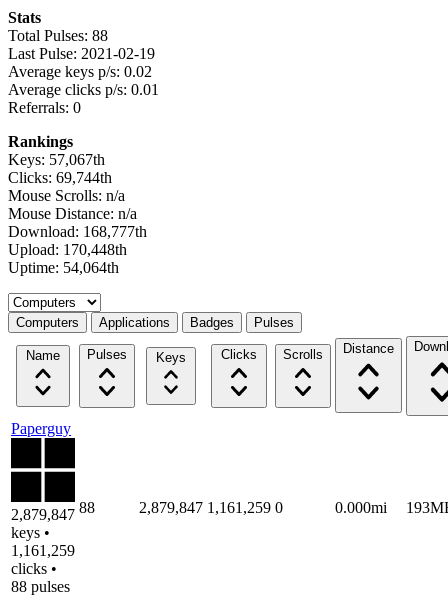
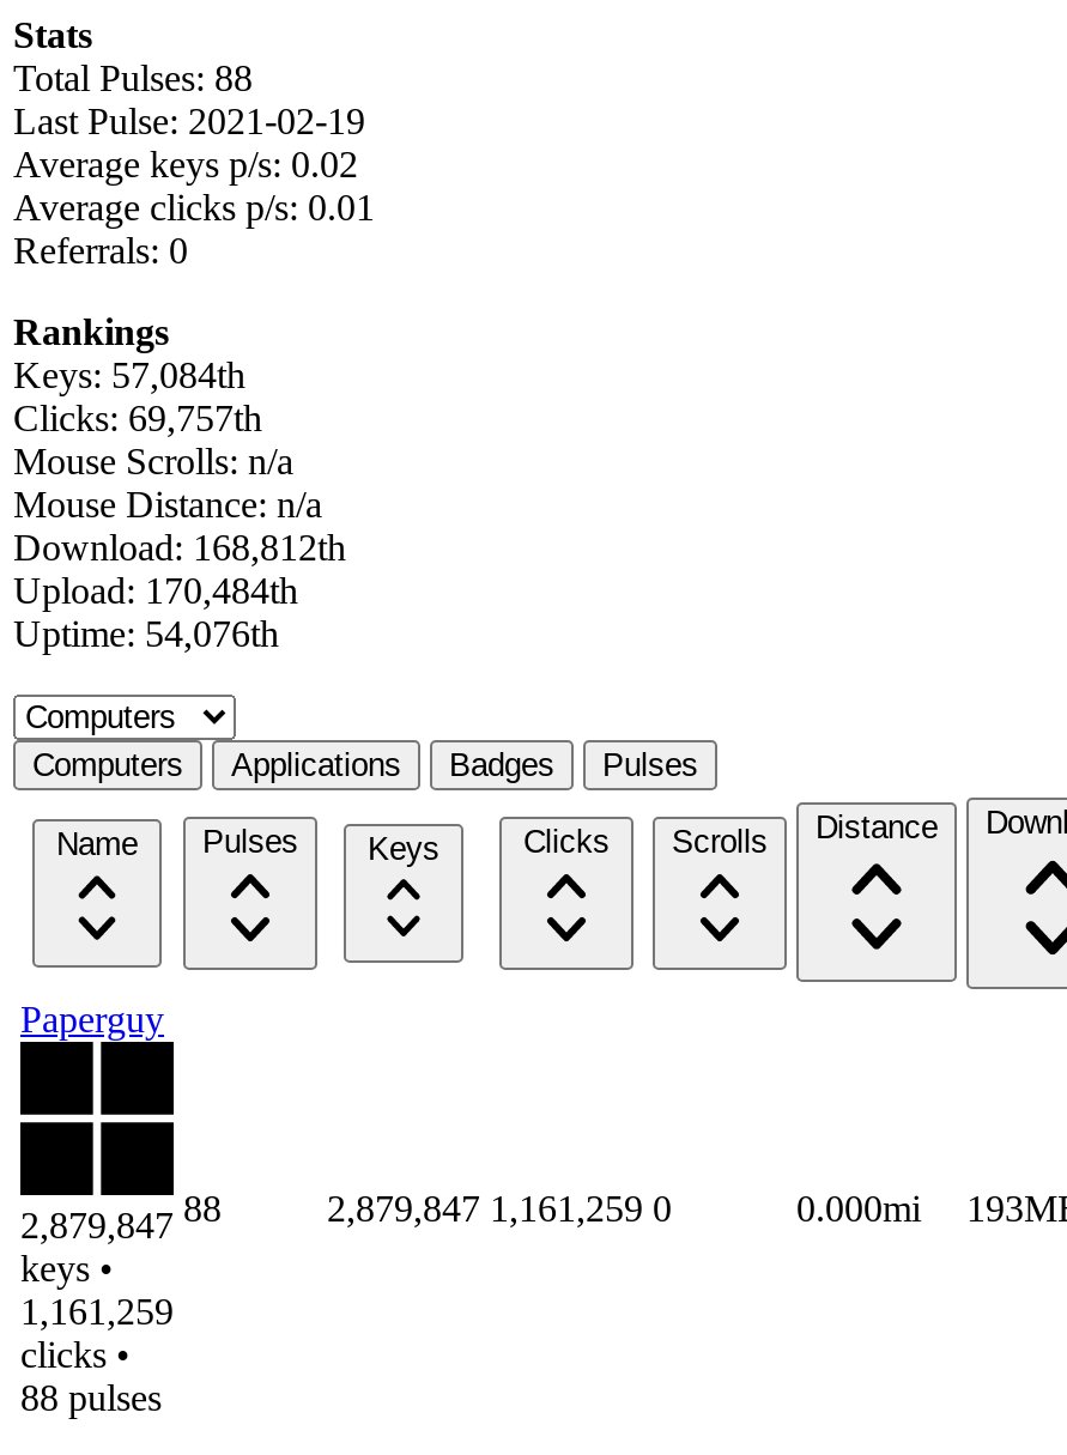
- Keys: 57,067th
+ Keys: 57,084th

- Clicks: 69,744th
+ Clicks: 69,757th

- Download: 168,777th
+ Download: 168,812th

- Upload: 170,448th
+ Upload: 170,484th

- Uptime: 54,064th
+ Uptime: 54,076th
